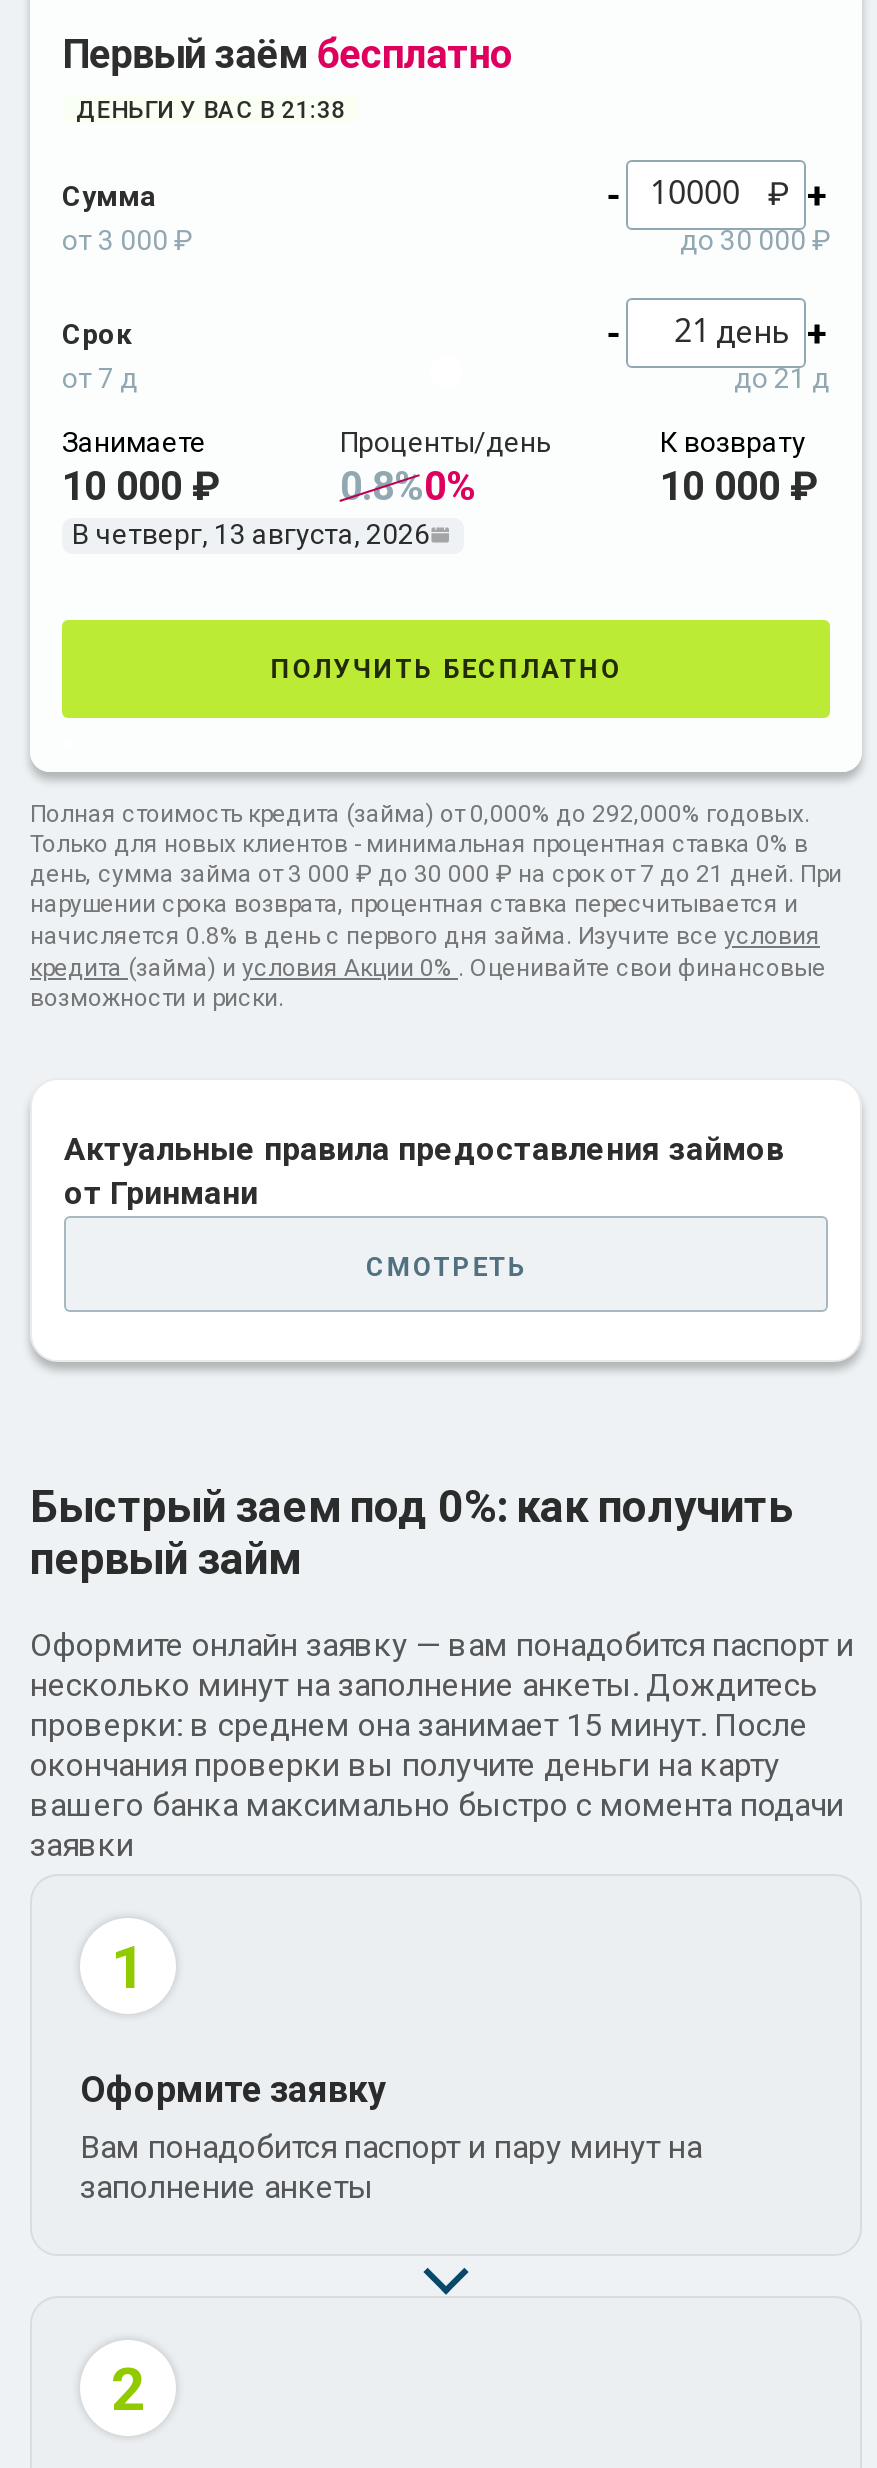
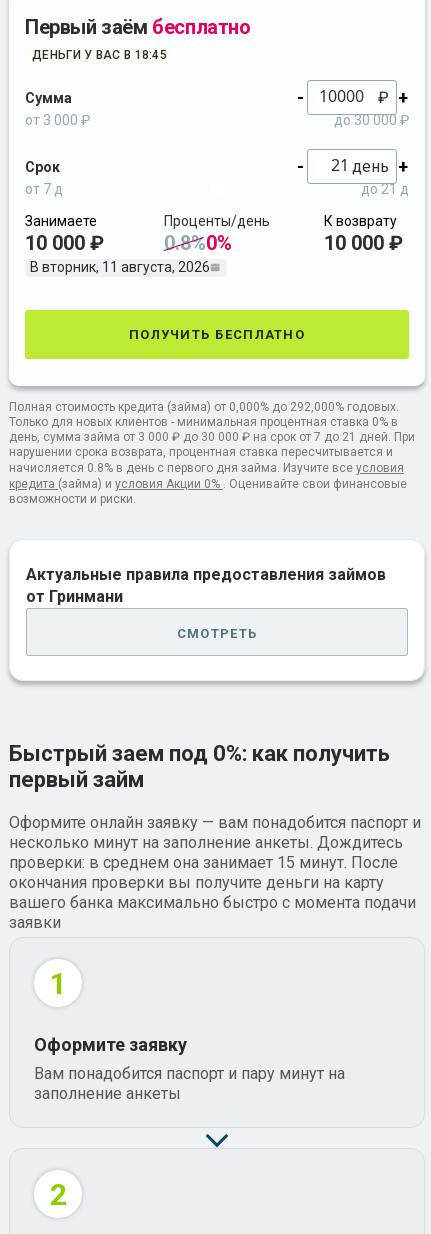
- ДЕНЬГИ У ВАС В 21:38
+ ДЕНЬГИ У ВАС В 18:45

- В четверг, 13 августа, 2026
+ В вторник, 11 августа, 2026
